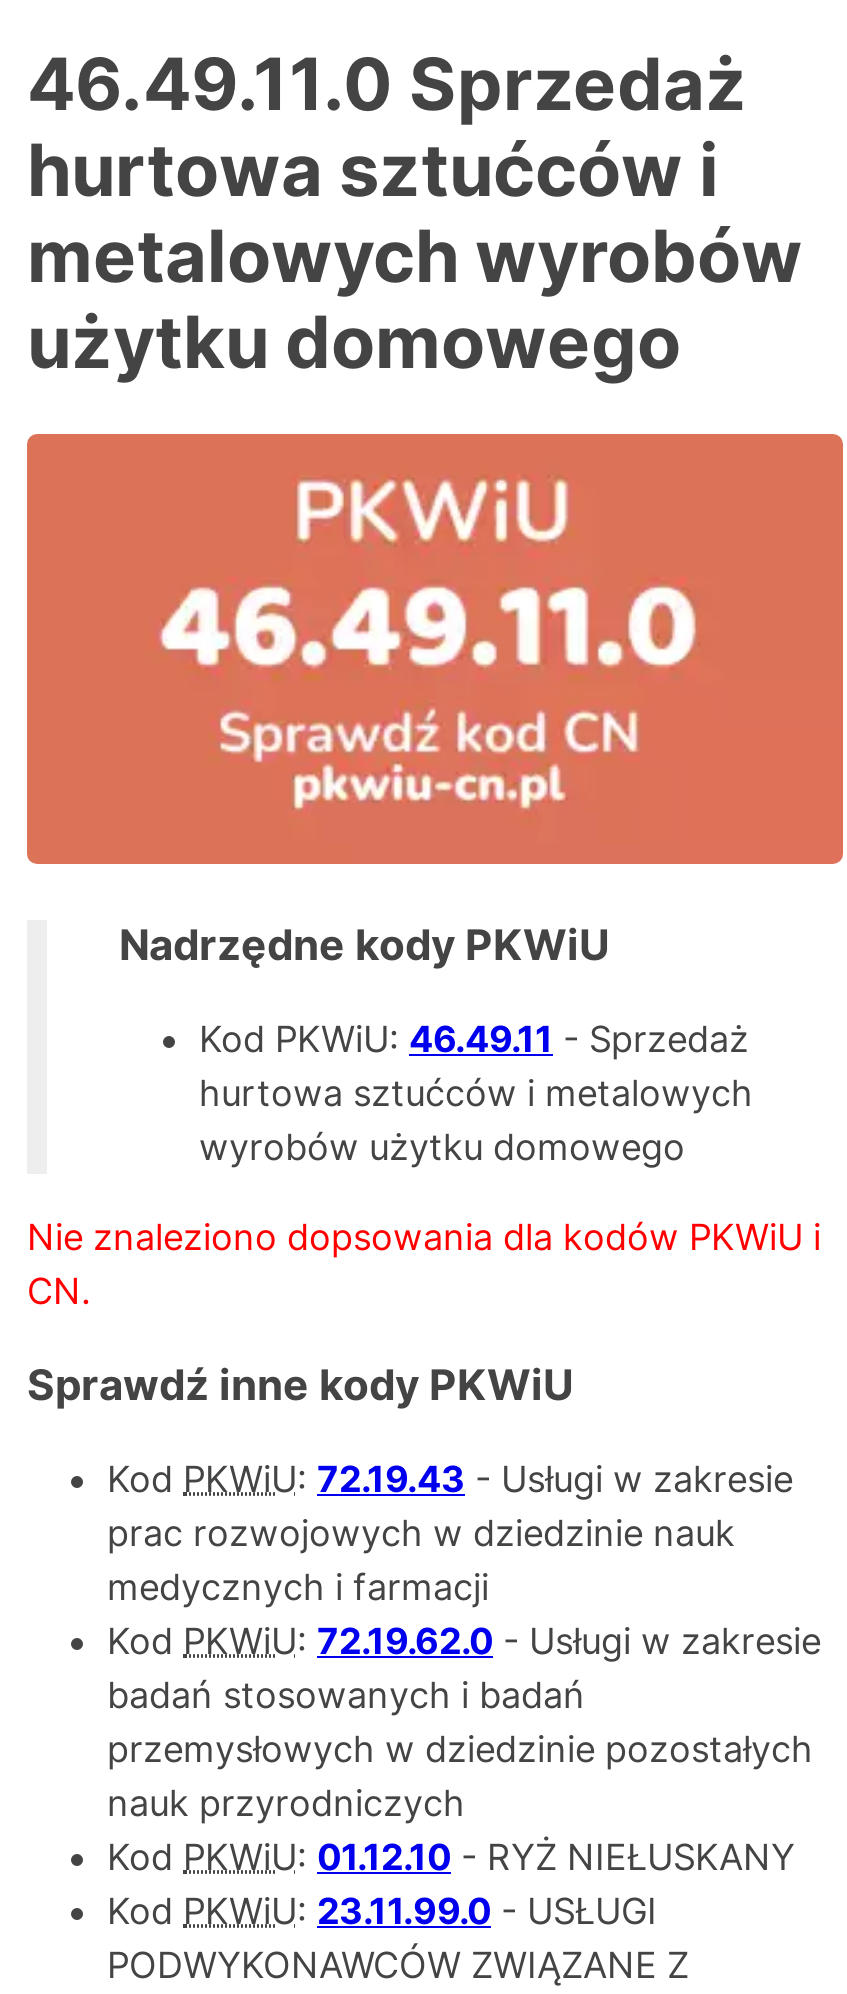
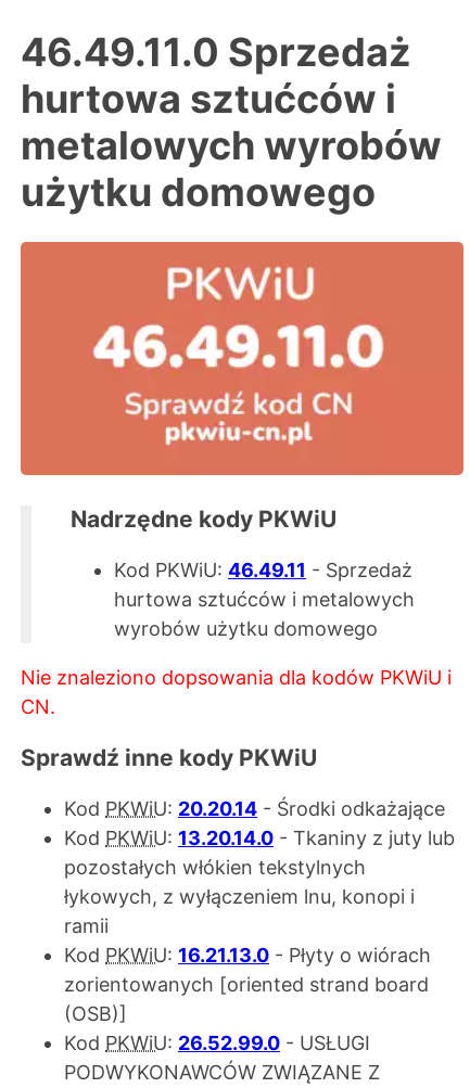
- Kod PKWiU: 72.19.43 - Usługi w zakresie
- prac rozwojowych w dziedzinie nauk
- medycznych i farmacji
- Kod PKWiU: 72.19.62.0 - Usługi w zakresie
- badań stosowanych i badań
- przemysłowych w dziedzinie pozostałych
- nauk przyrodniczych
- Kod PKWiU: 01.12.10 - RYŻ NIEŁUSKANY
- Kod PKWiU: 23.11.99.0 - USŁUGI
+ Kod PKWiU: 20.20.14 - Środki odkażające
+ Kod PKWiU: 13.20.14.0 - Tkaniny z juty lub
+ pozostałych włókien tekstylnych
+ łykowych, z wyłączeniem lnu, konopi i
+ ramii
+ Kod PKWiU: 16.21.13.0 - Płyty o wiórach
+ zorientowanych [oriented strand board
+ (OSB)]
+ Kod PKWiU: 26.52.99.0 - USŁUGI
